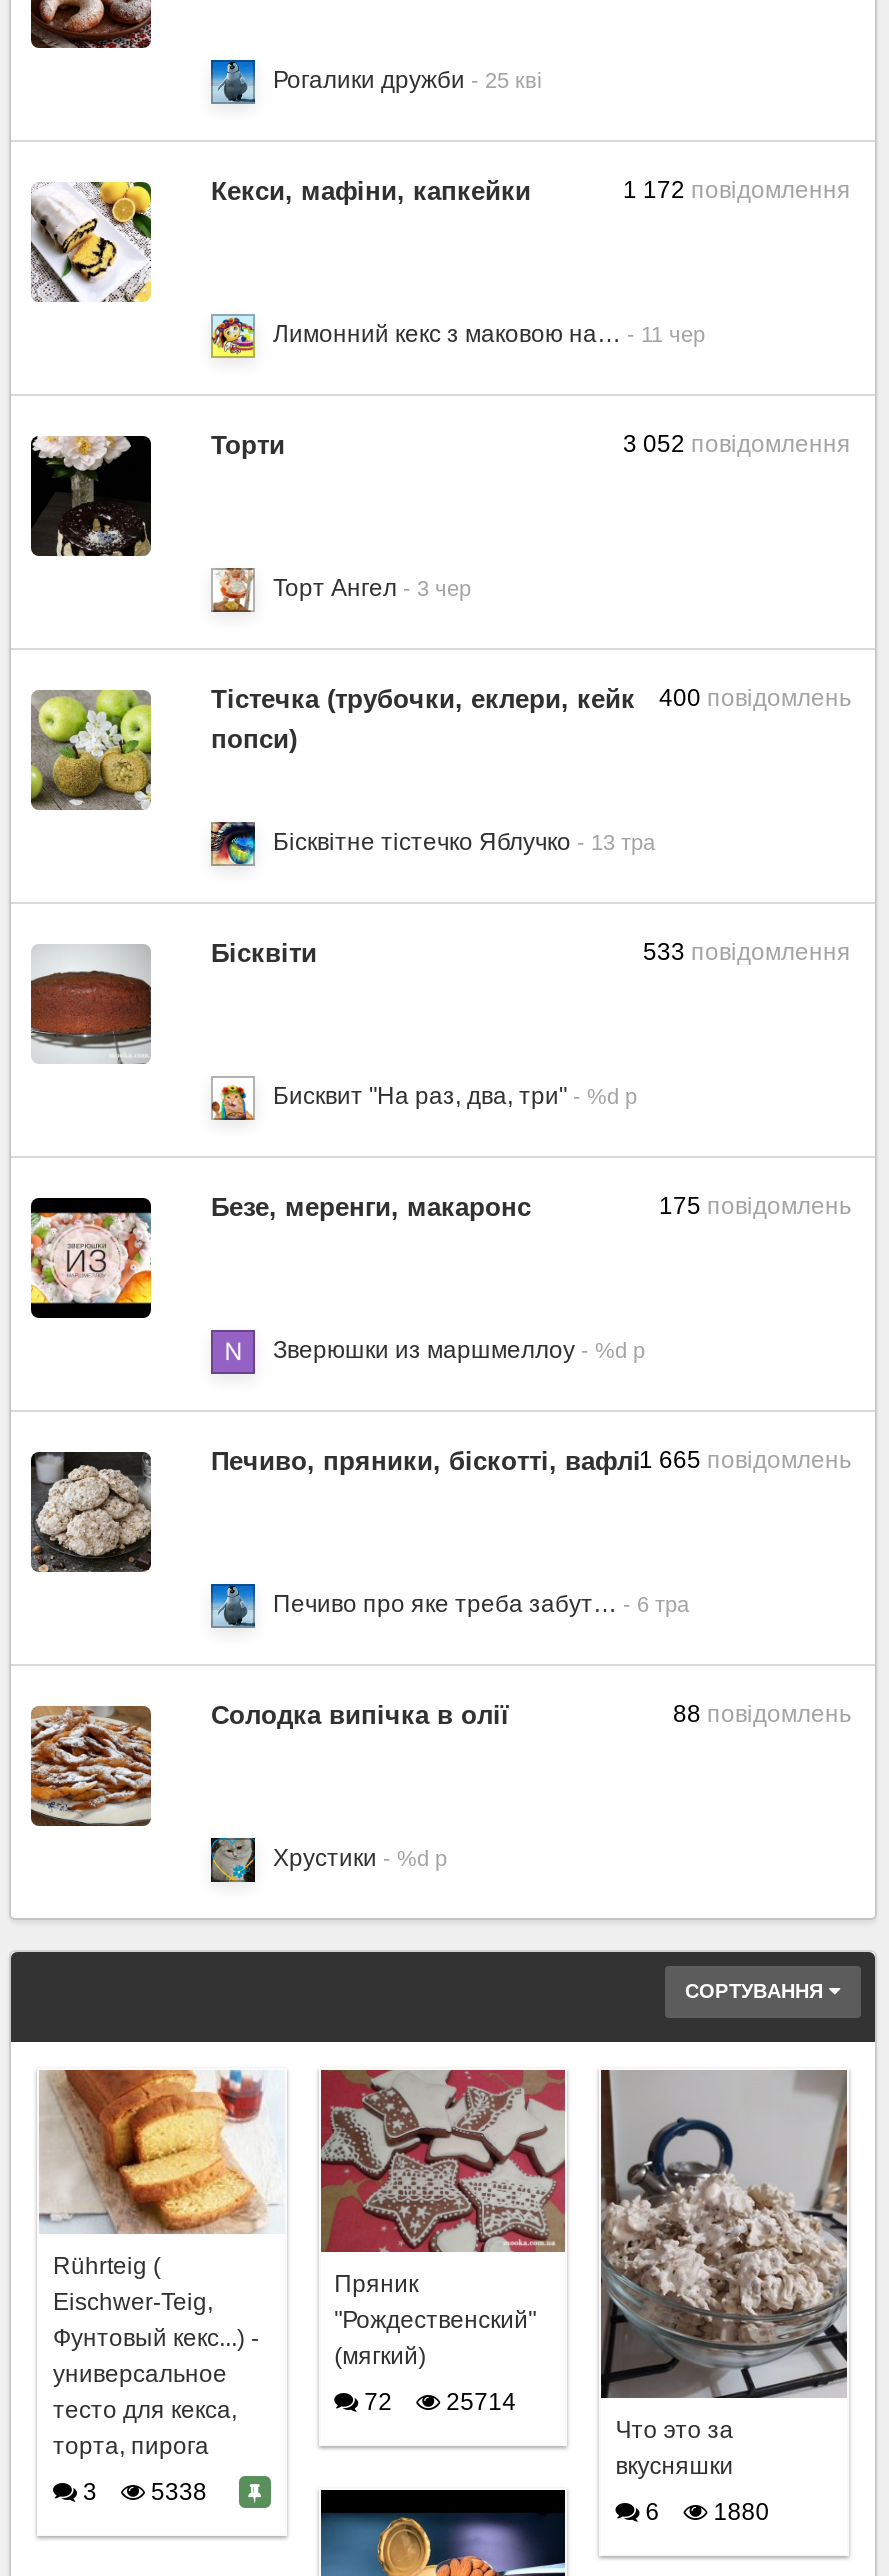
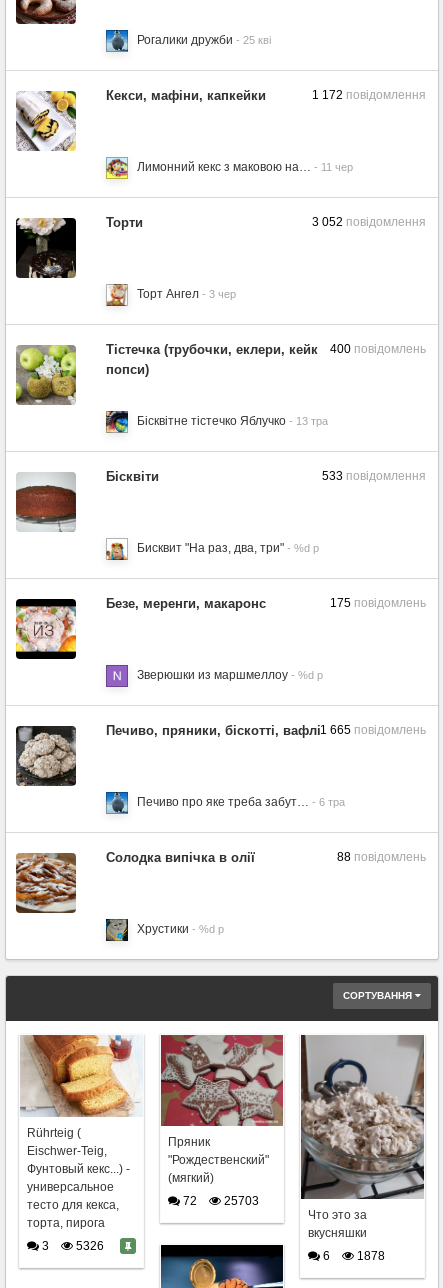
- 72 25714
+ 72 25703

- 3 5338
+ 3 5326

- 6 1880
+ 6 1878
